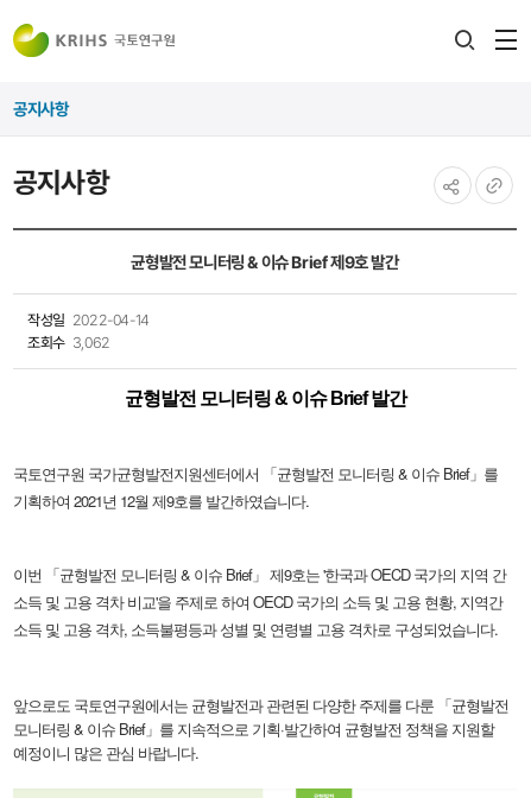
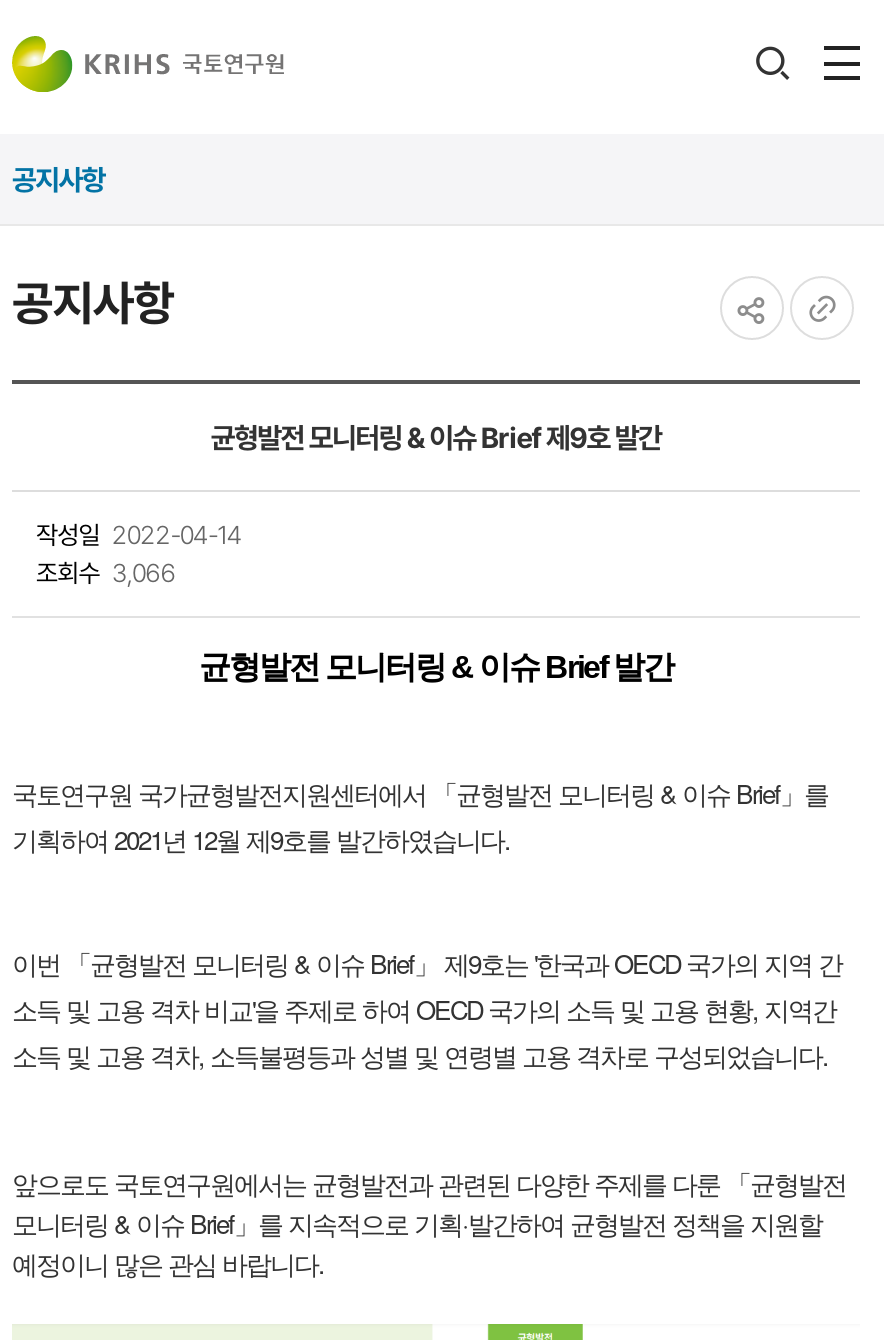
- 조회수 3,062
+ 조회수 3,066
